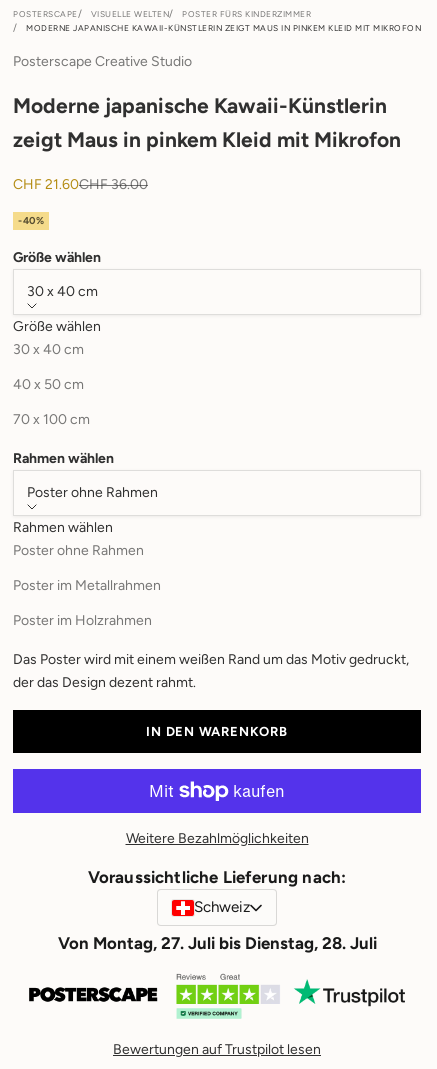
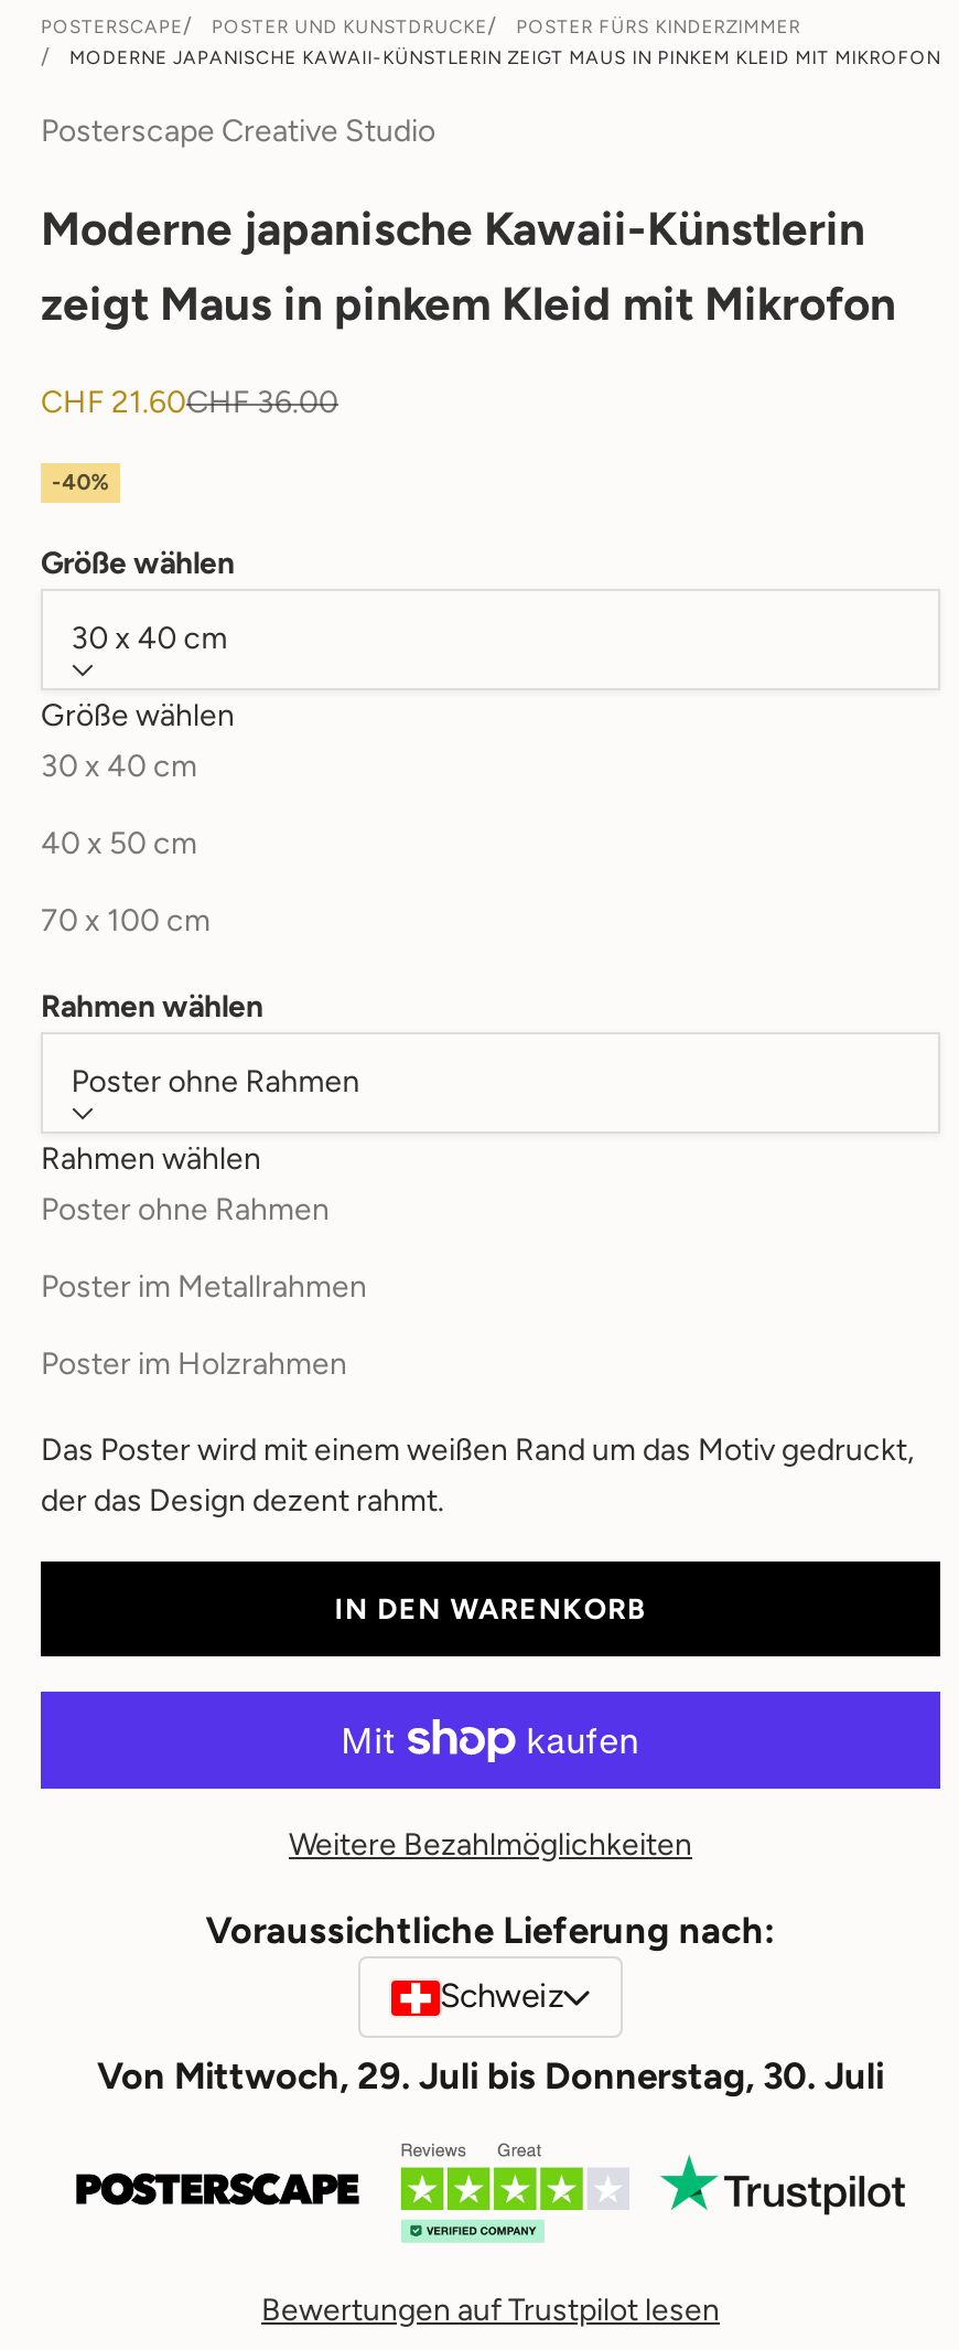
- VISUELLE WELTEN
+ POSTER UND KUNSTDRUCKE

- Von Montag, 27. Juli bis Dienstag, 28. Juli
+ Von Mittwoch, 29. Juli bis Donnerstag, 30. Juli
